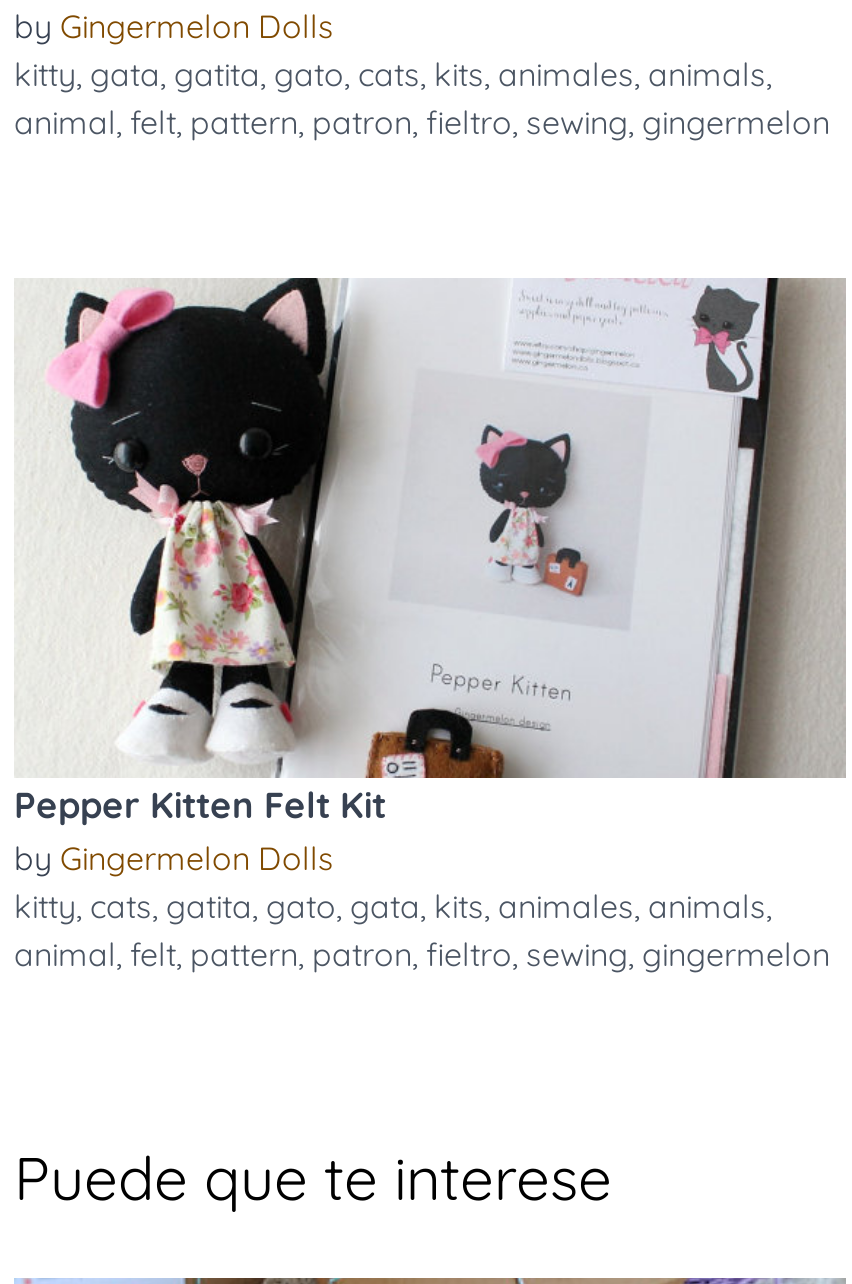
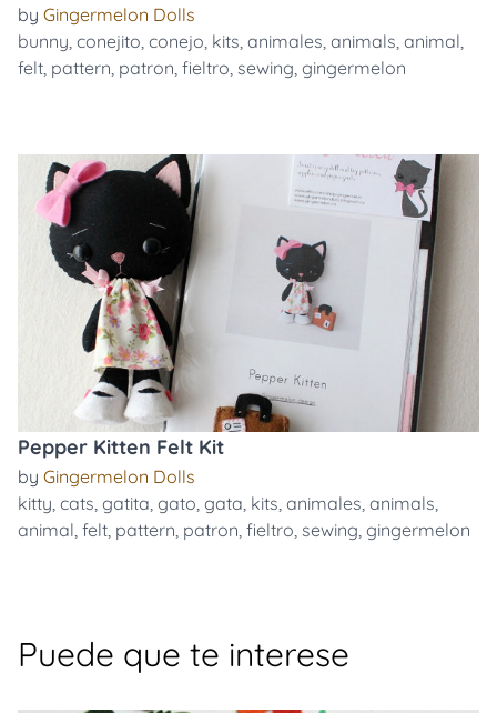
- kitty, gata, gatita, gato, cats, kits, animales, animals,
- animal, felt, pattern, patron, fieltro, sewing, gingermelon
+ bunny, conejito, conejo, kits, animales, animals, animal,
+ felt, pattern, patron, fieltro, sewing, gingermelon
